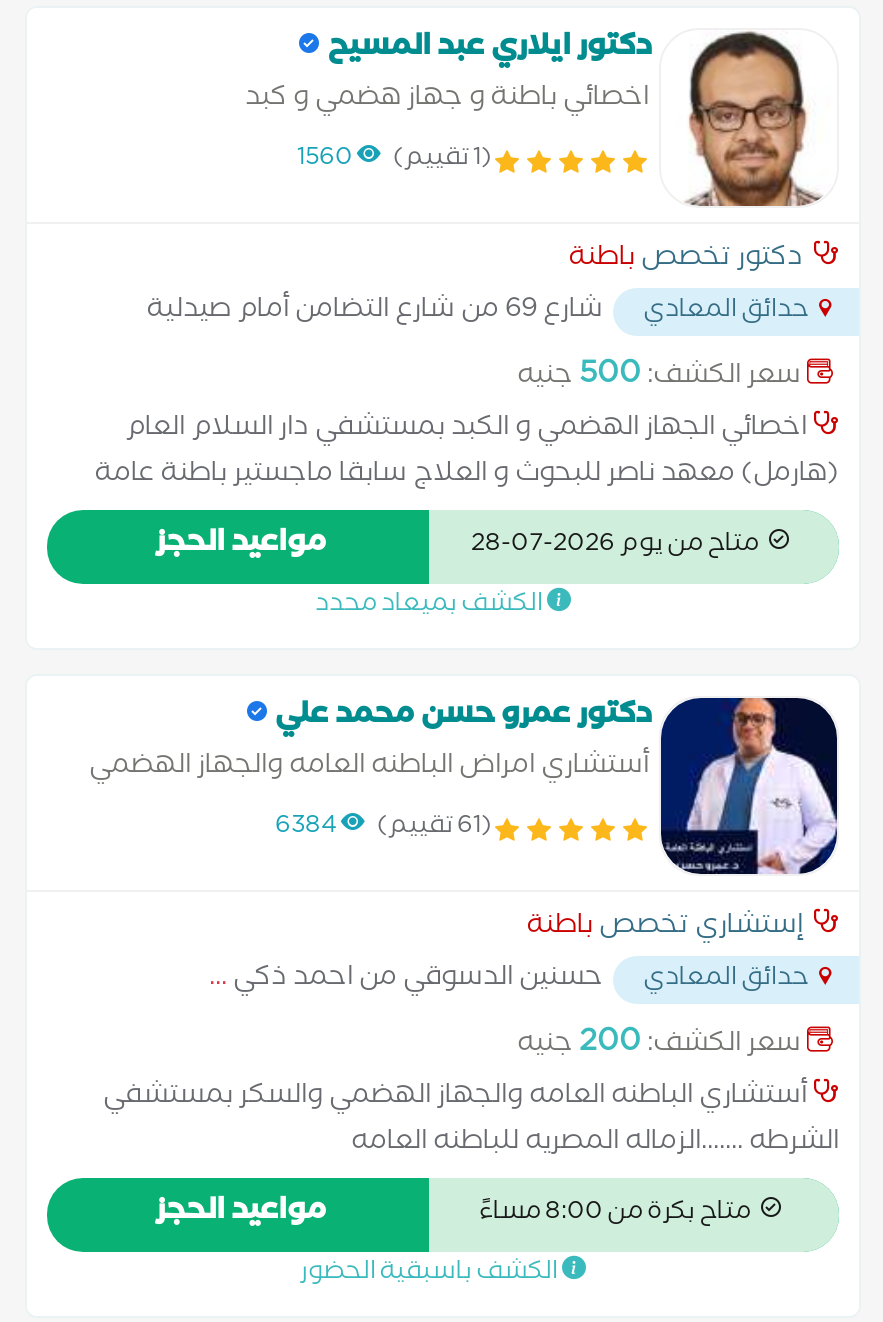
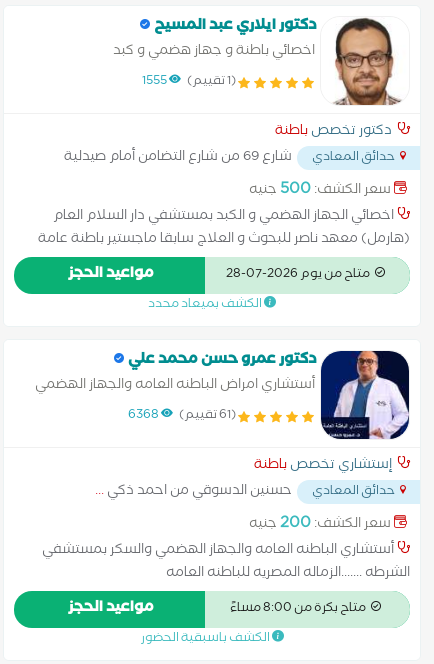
- 1560
+ 1555

- 6384
+ 6368
